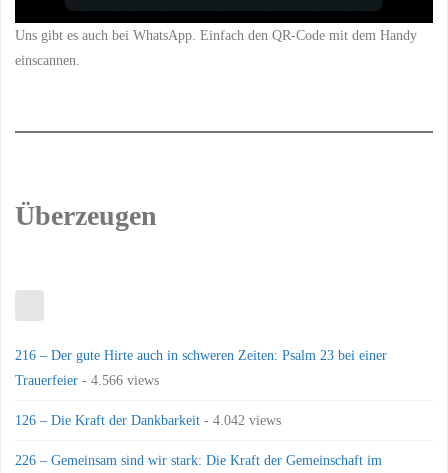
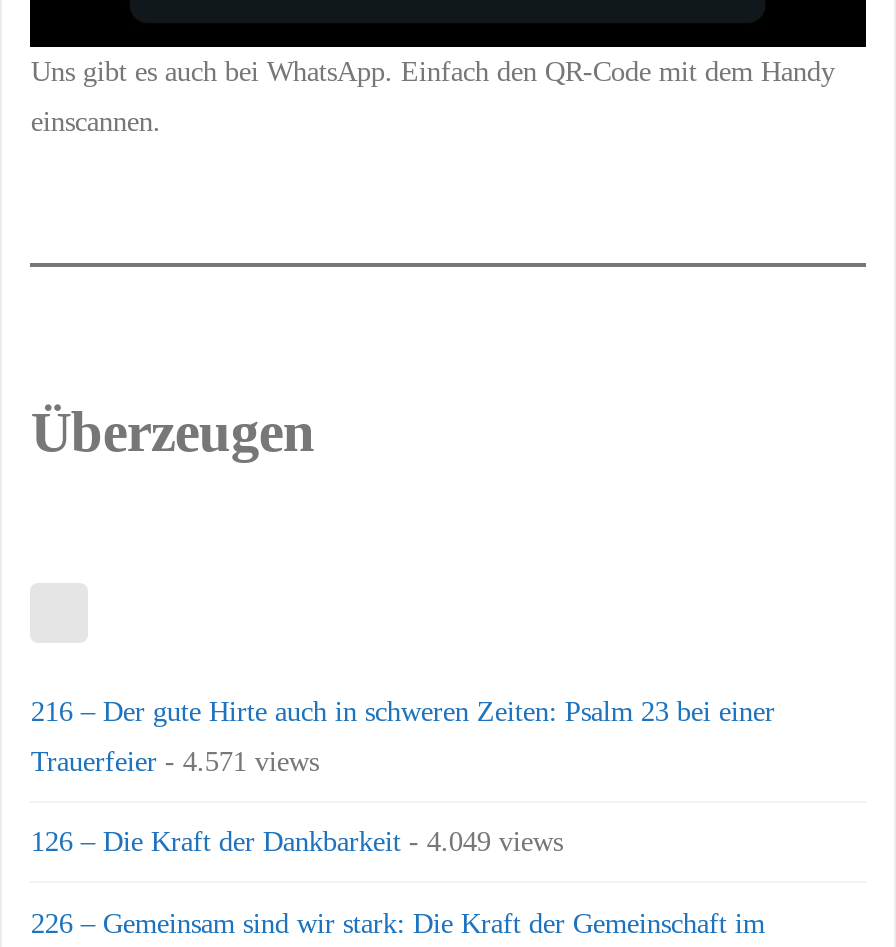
- Trauerfeier - 4.566 views
+ Trauerfeier - 4.571 views

- 126 – Die Kraft der Dankbarkeit - 4.042 views
+ 126 – Die Kraft der Dankbarkeit - 4.049 views
